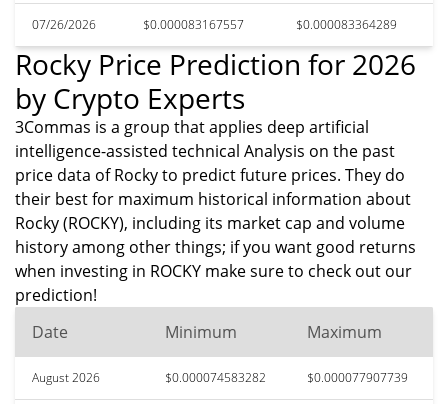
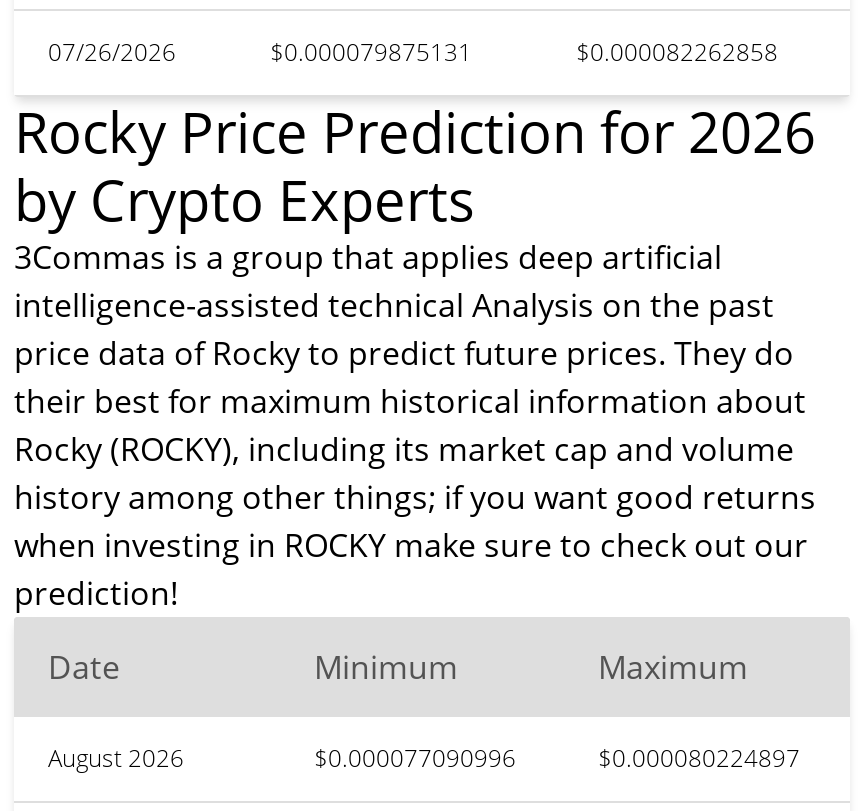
- $0.000083167557
+ $0.000079875131

- $0.000083364289
+ $0.000082262858

- $0.000074583282
+ $0.000077090996

- $0.000077907739
+ $0.000080224897
